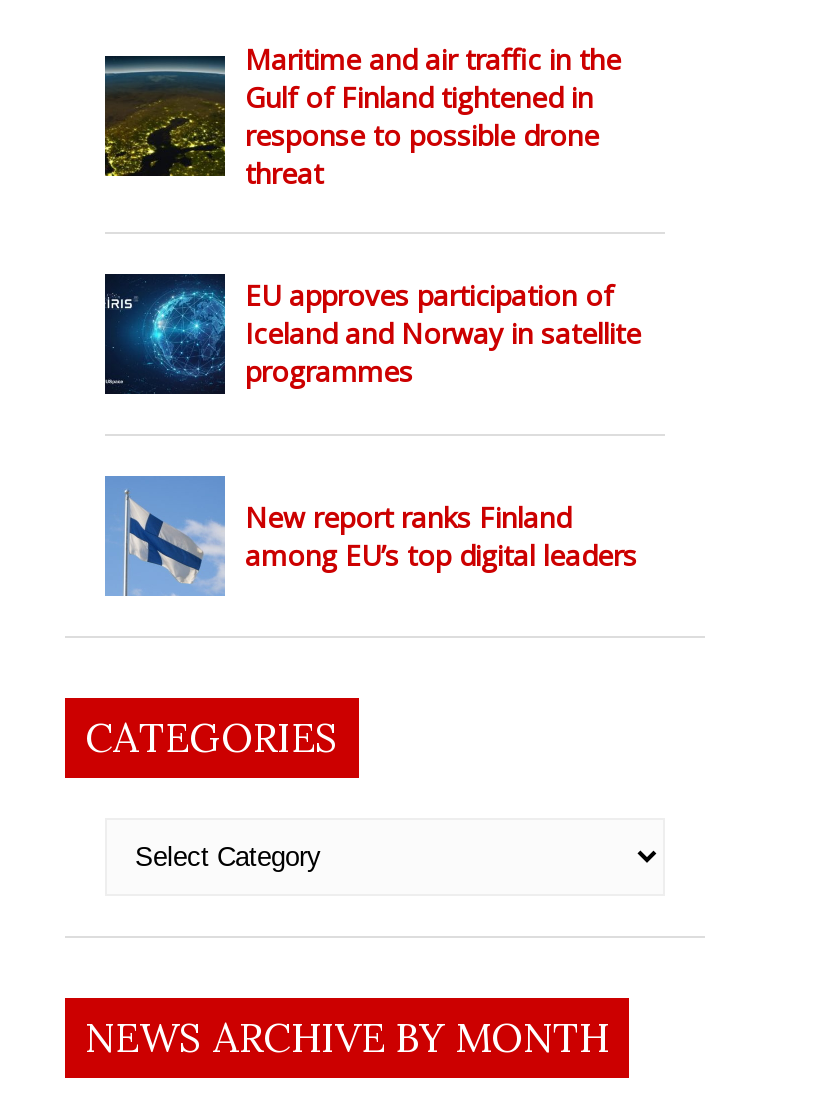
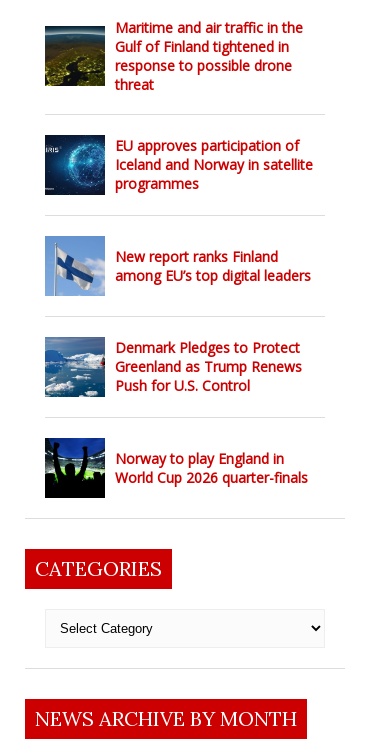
+ [image]
+ Denmark Pledges to Protect
+ Greenland as Trump Renews
+ Push for U.S. Control

+ [image]
+ Norway to play England in
+ World Cup 2026 quarter-finals
